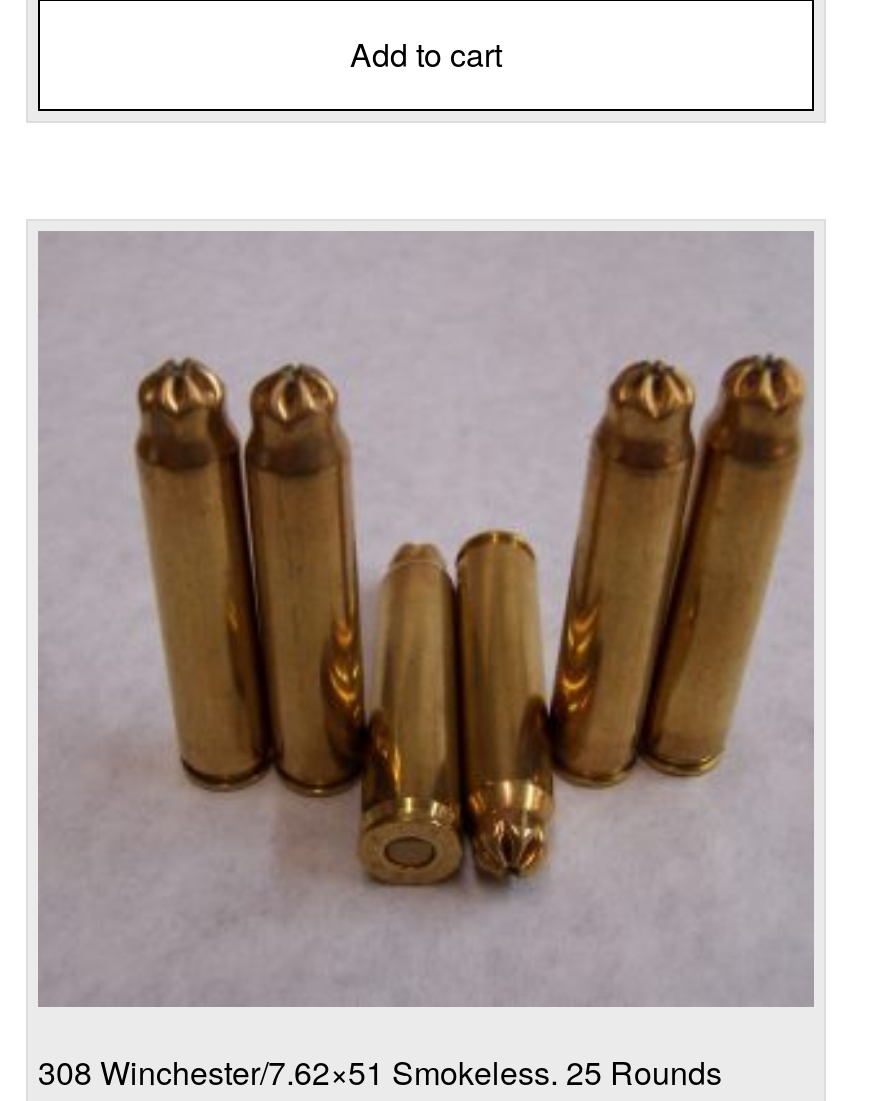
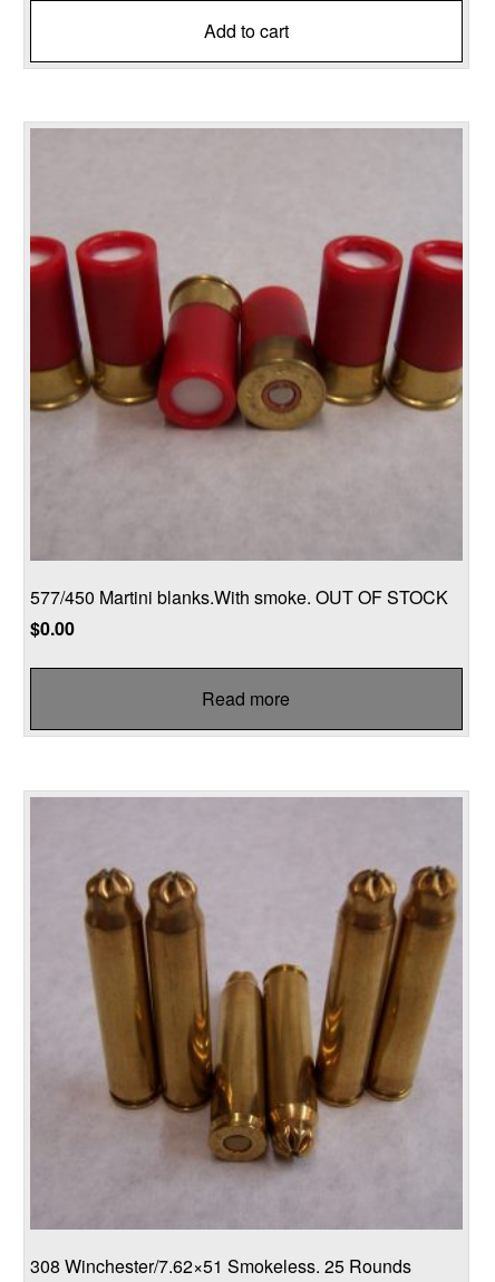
+ 577/450 Martini blanks.With smoke. OUT OF STOCK
+ $0.00
+ Read more

+ [image]
